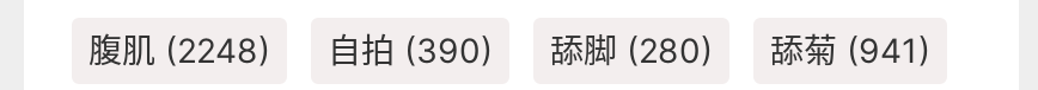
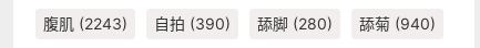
- 腹肌(2248)
+ 腹肌(2243)

- 舔菊(941)
+ 舔菊(940)
